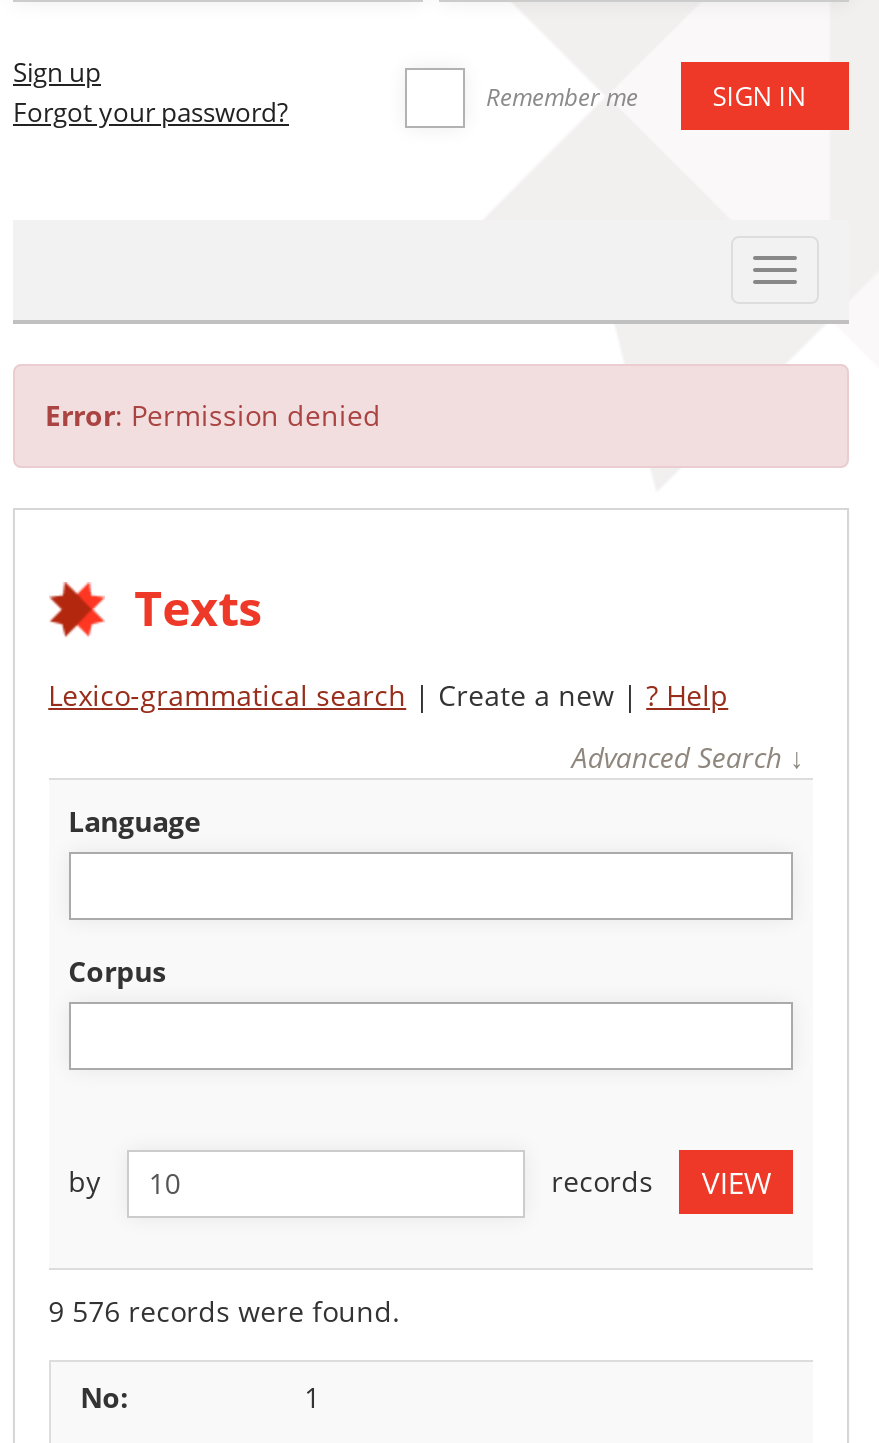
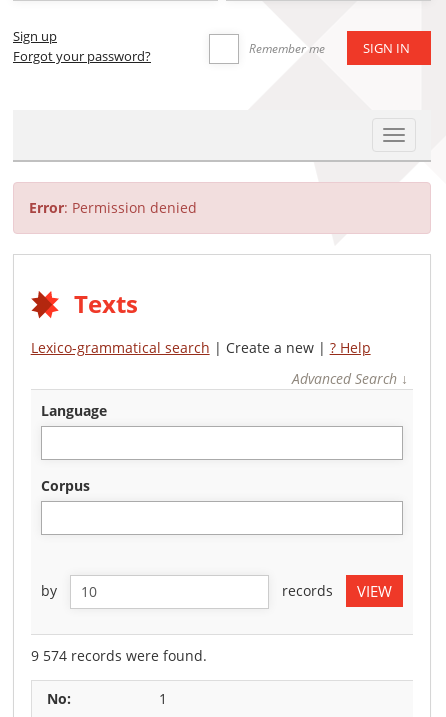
- 9 576 records were found.
+ 9 574 records were found.
